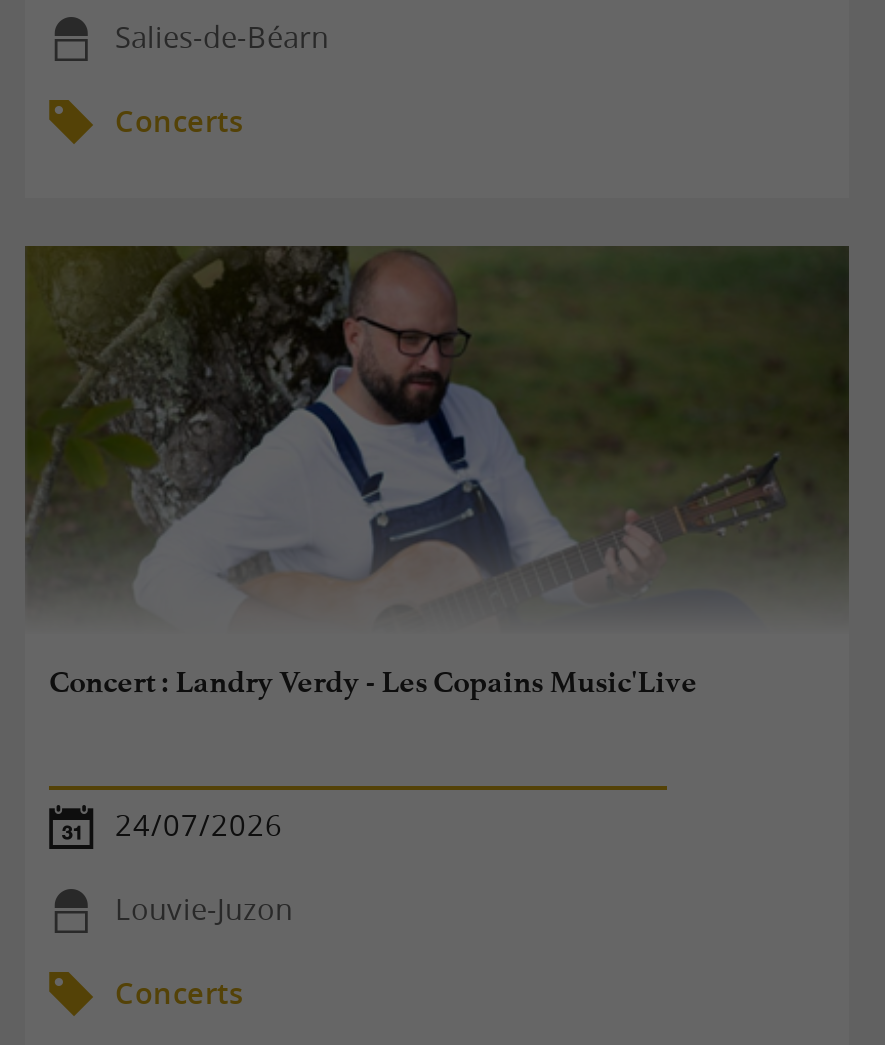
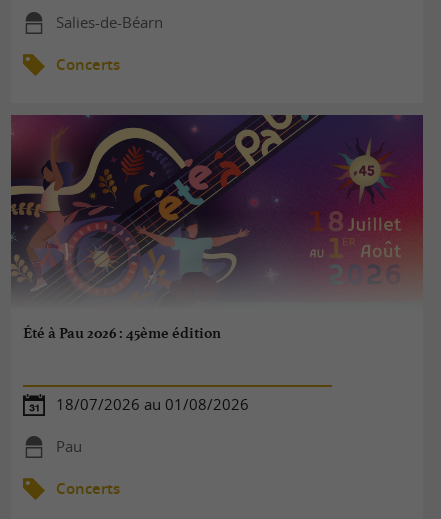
- [image]
- Concert : Landry Verdy - Les Copains Music'Live
+ [image]
+ Été à Pau 2026 : 45ème édition

- 24/07/2026
+ 18/07/2026 au 01/08/2026

- Louvie-Juzon
+ Pau
